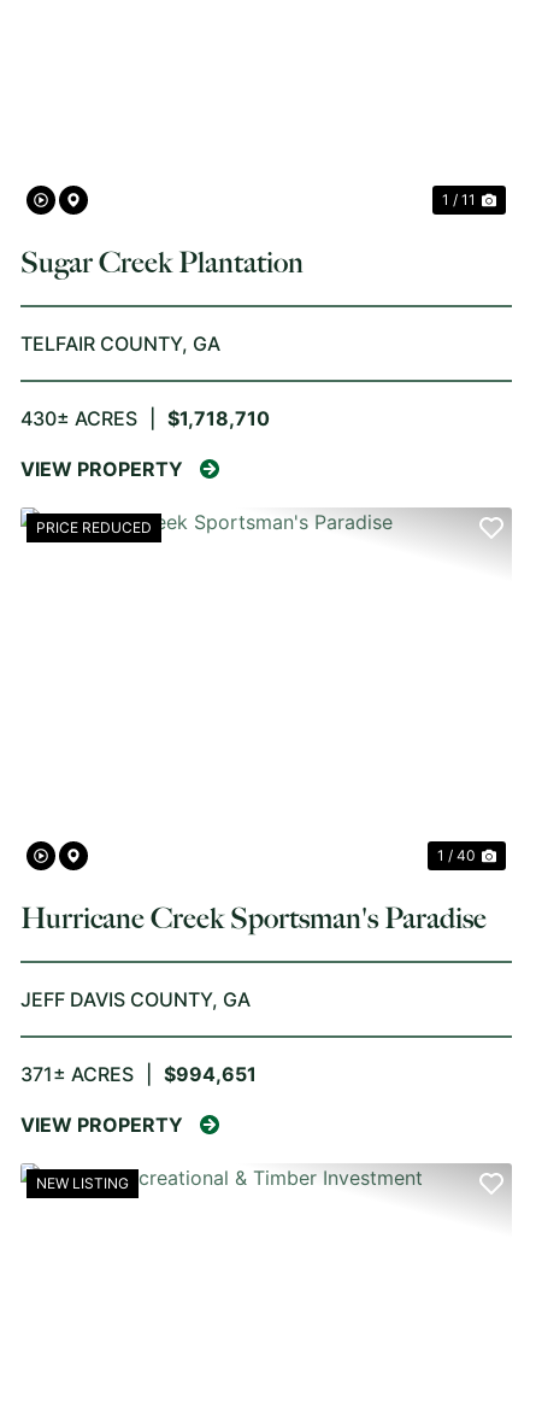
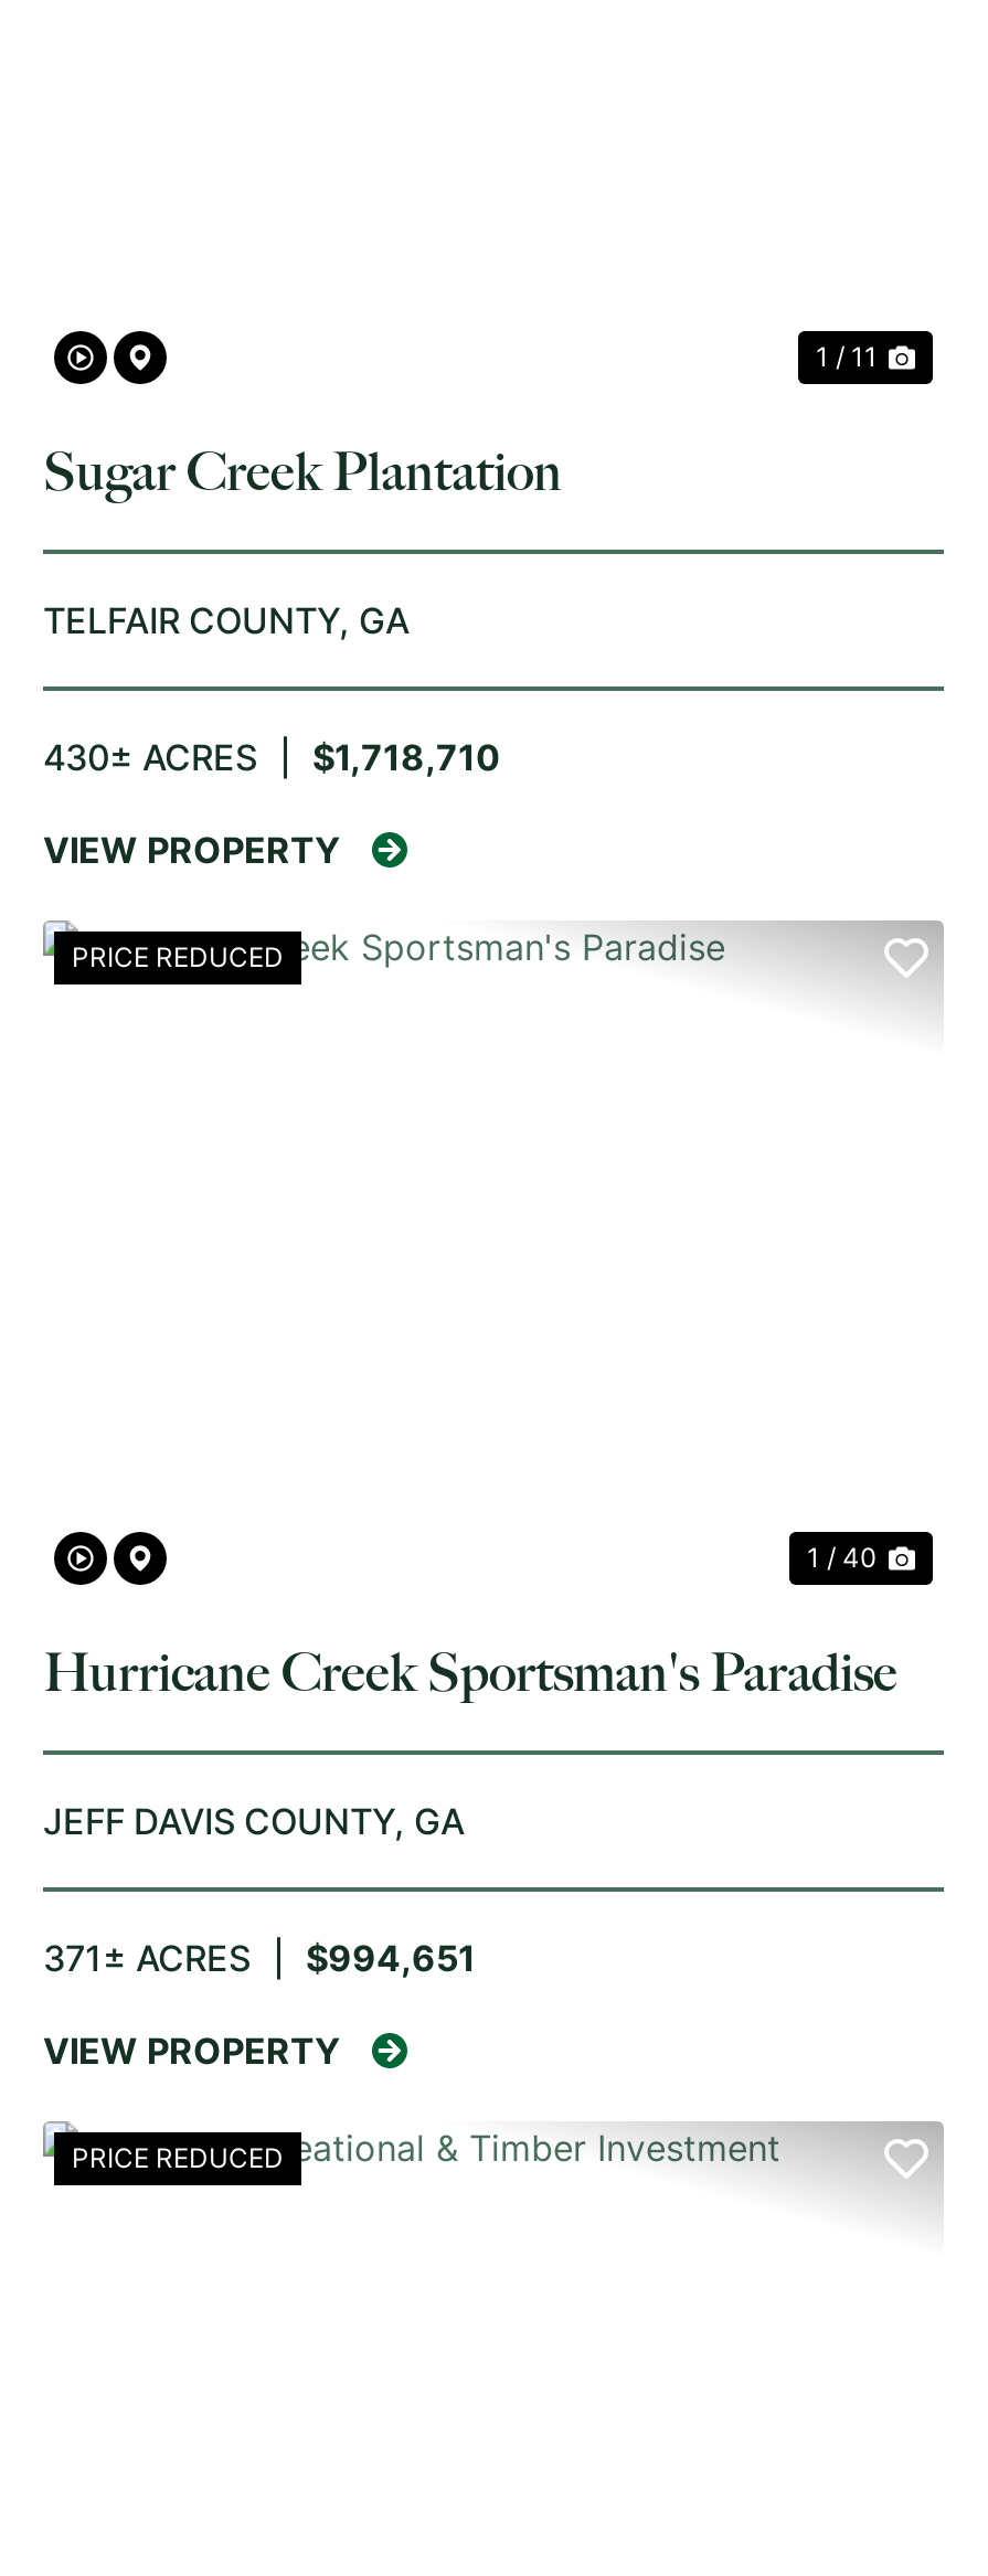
- NEW LISTING
+ PRICE REDUCED
